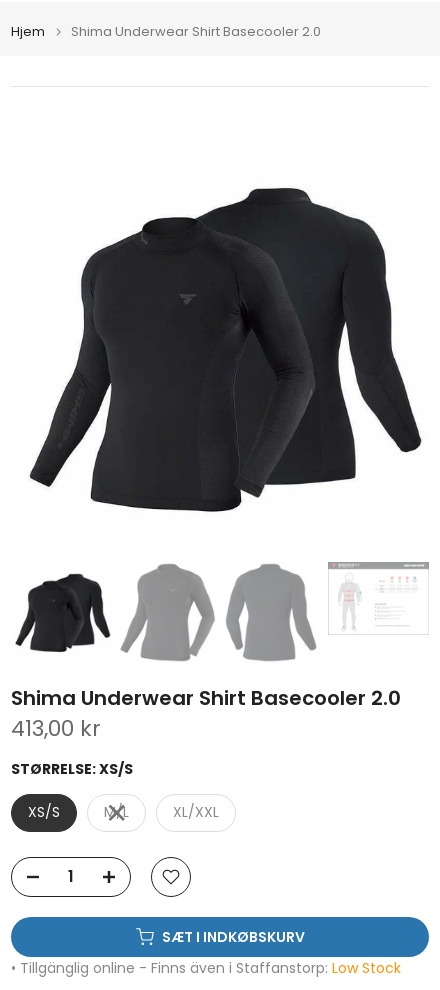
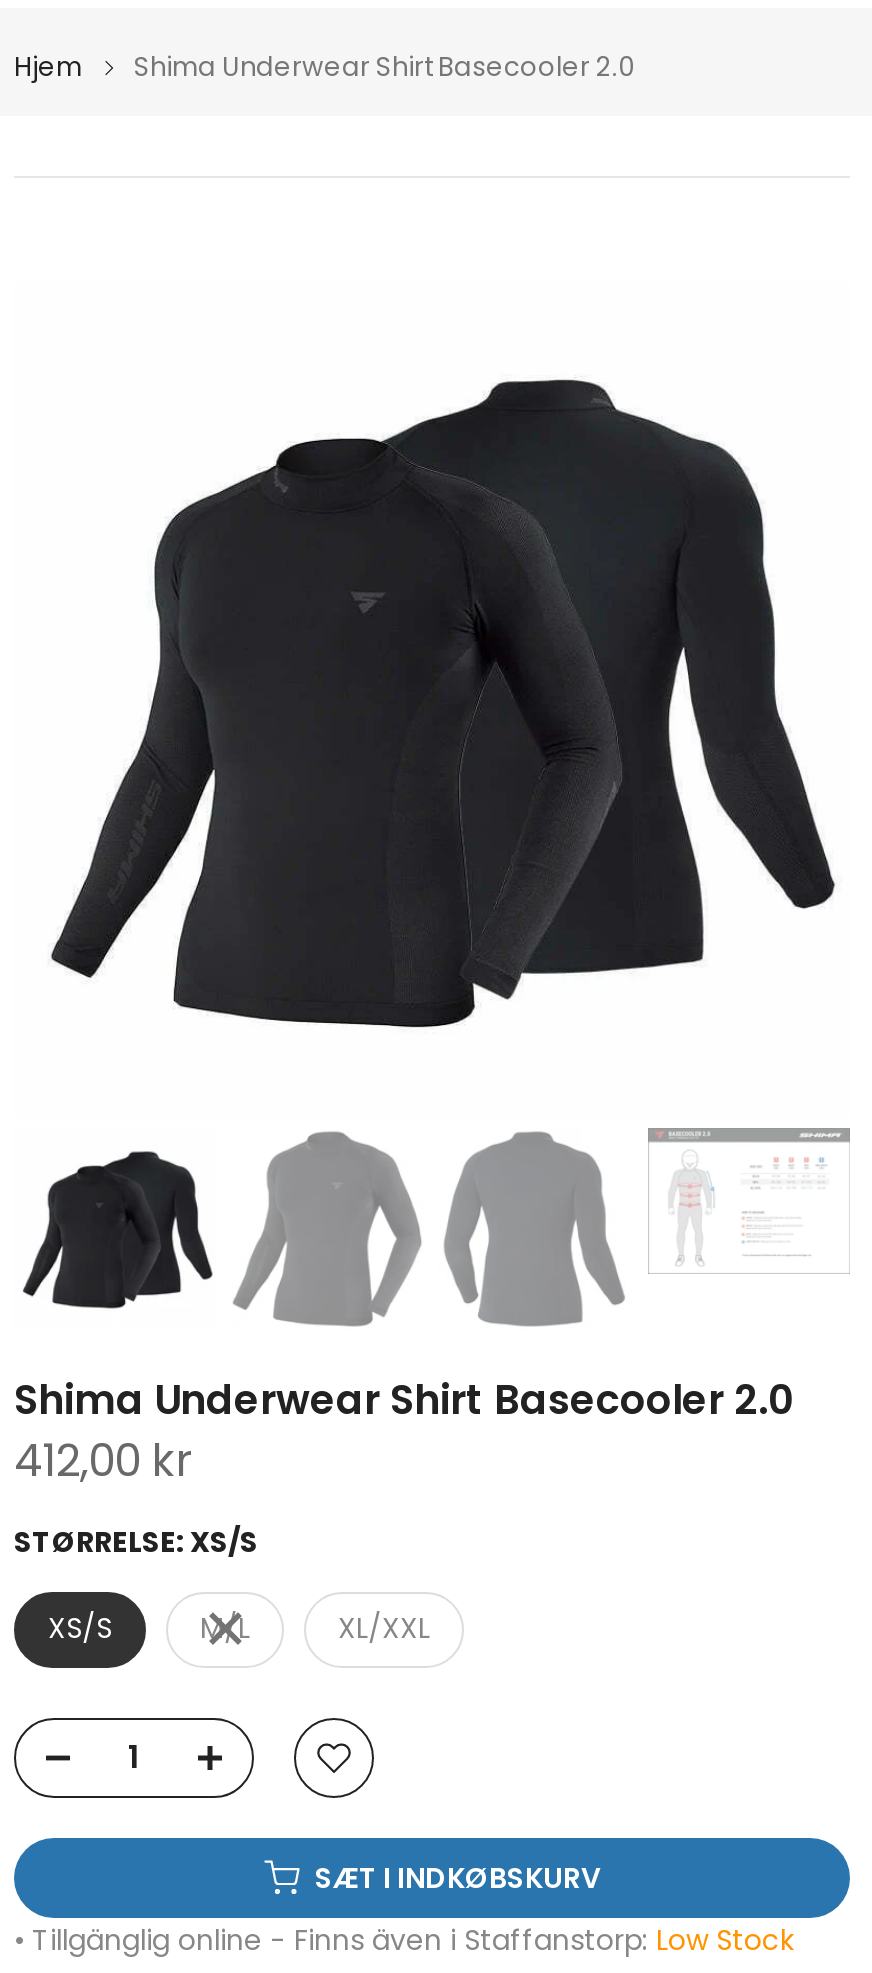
- 413,00 kr
+ 412,00 kr
